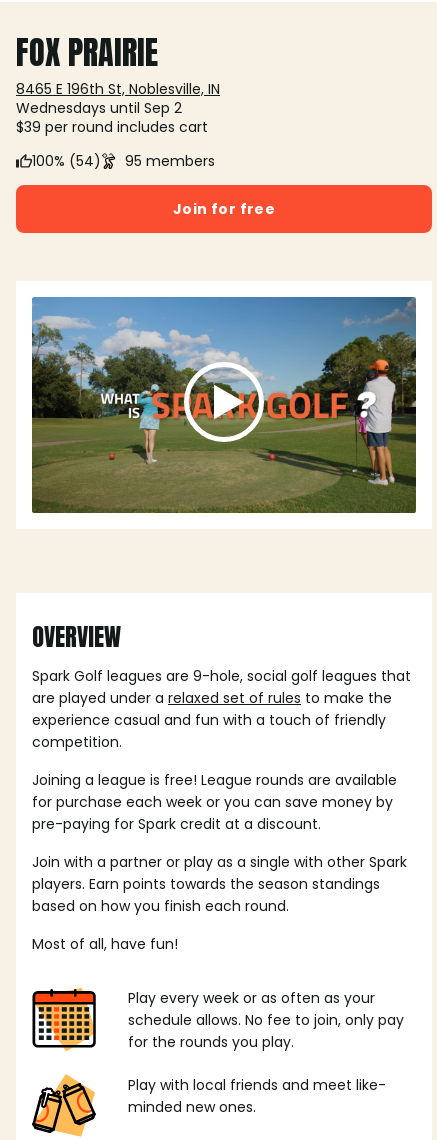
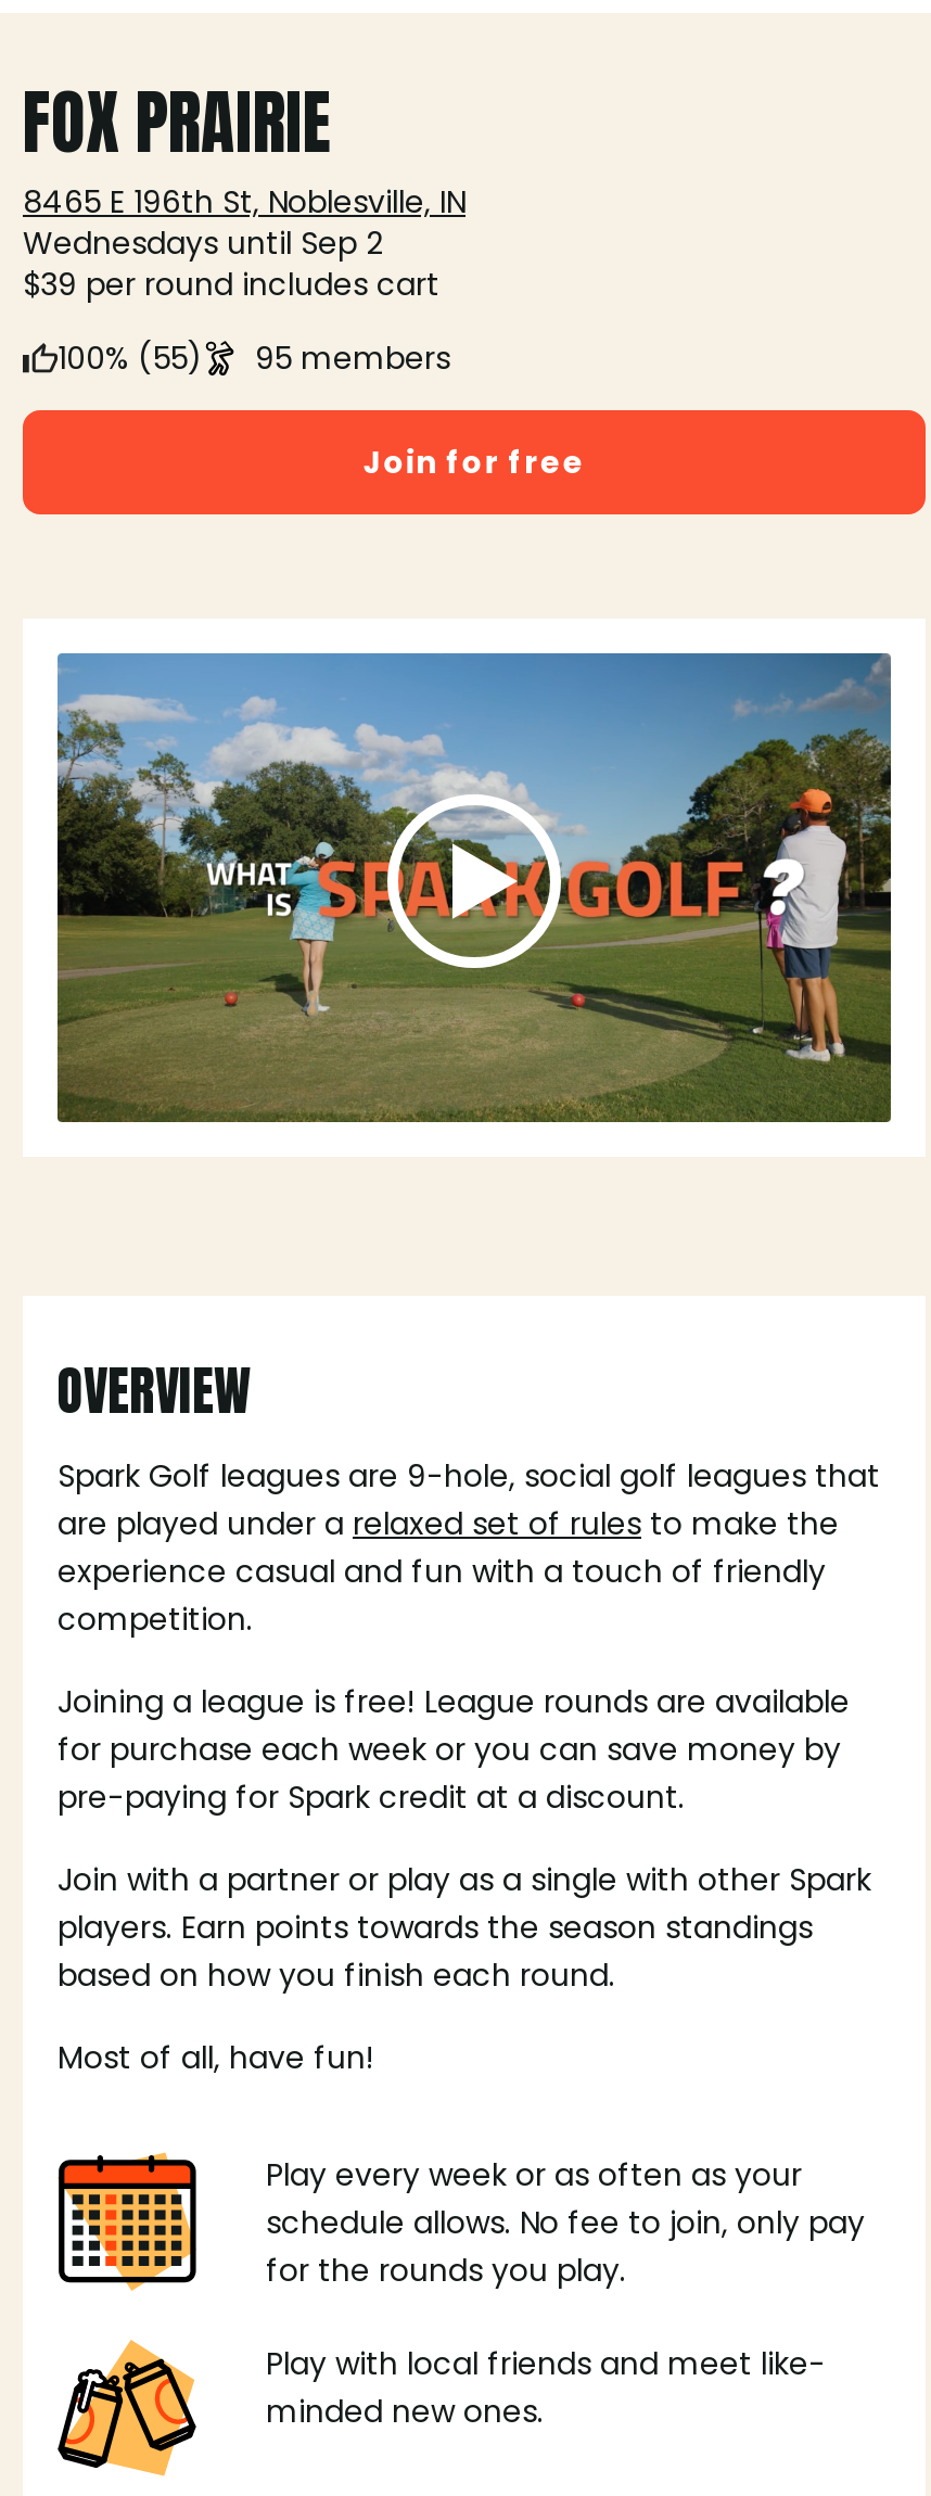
- 100% (54) 95 members
+ 100% (55) 95 members
